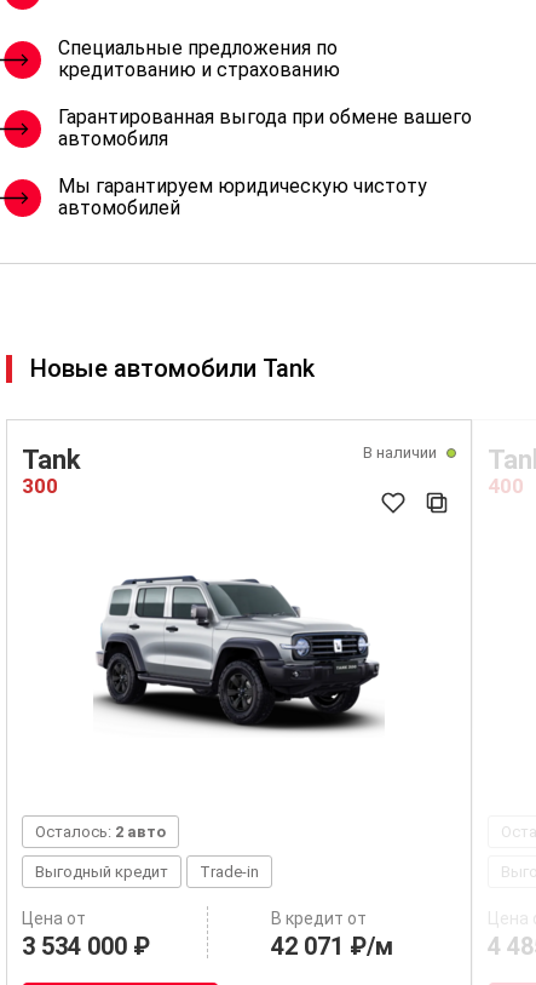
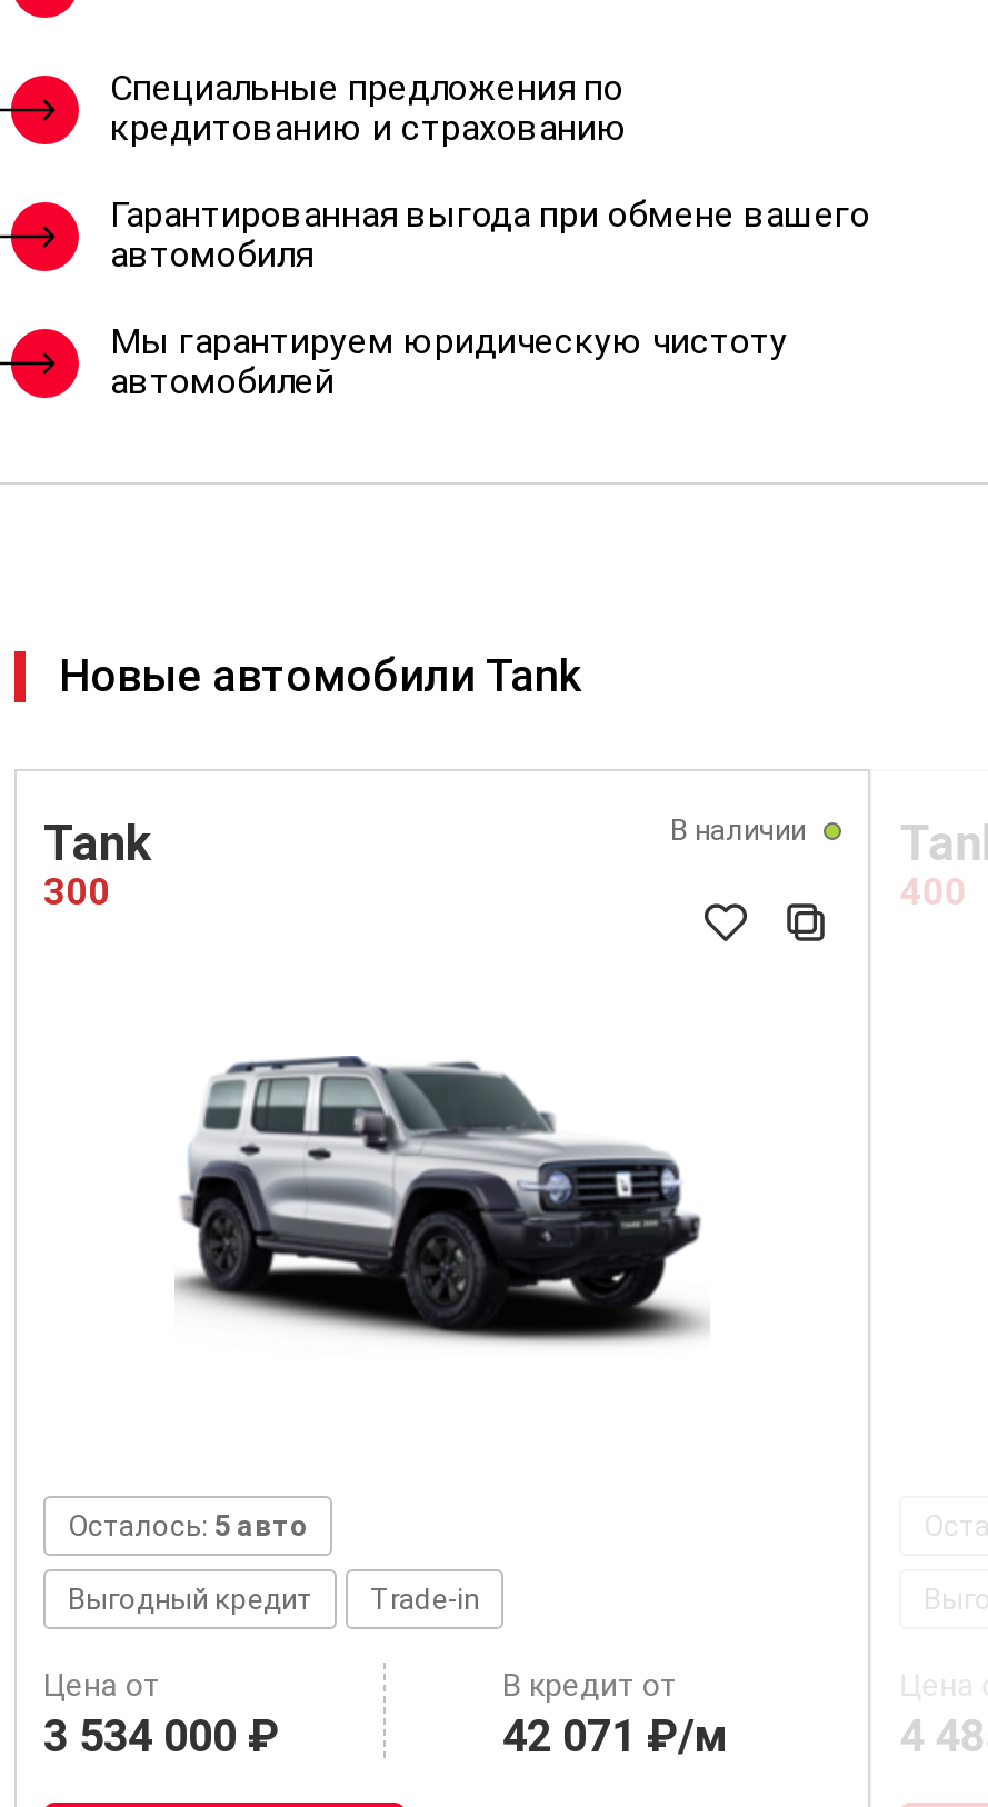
- Осталось: 2 авто
+ Осталось: 5 авто
